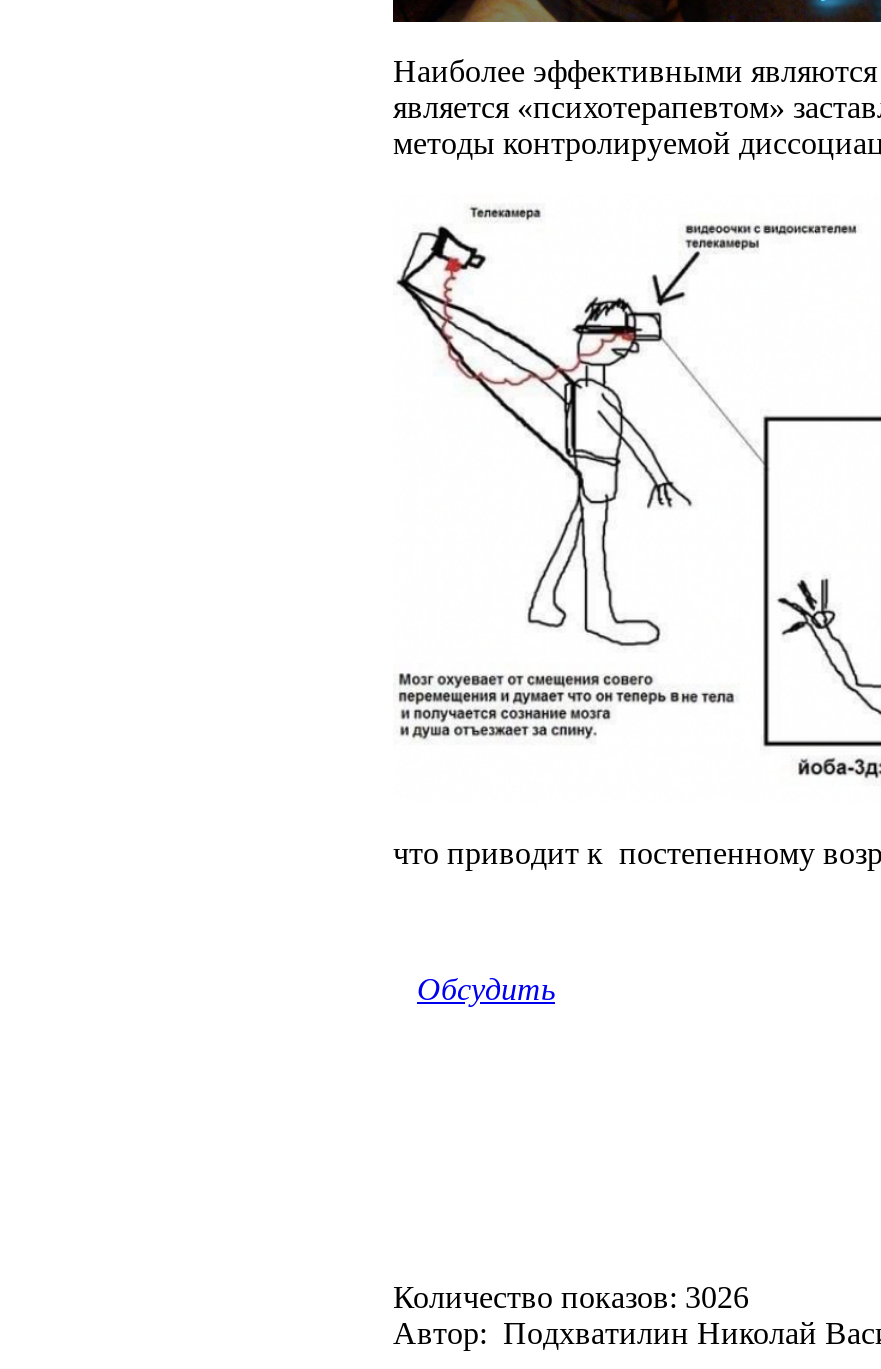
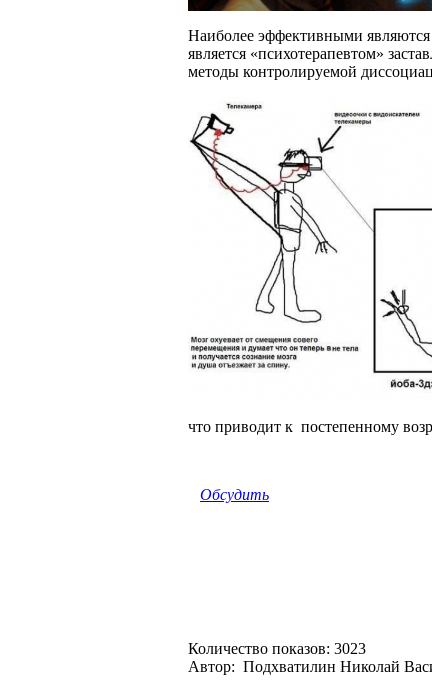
- Количество показов: 3026
+ Количество показов: 3023
